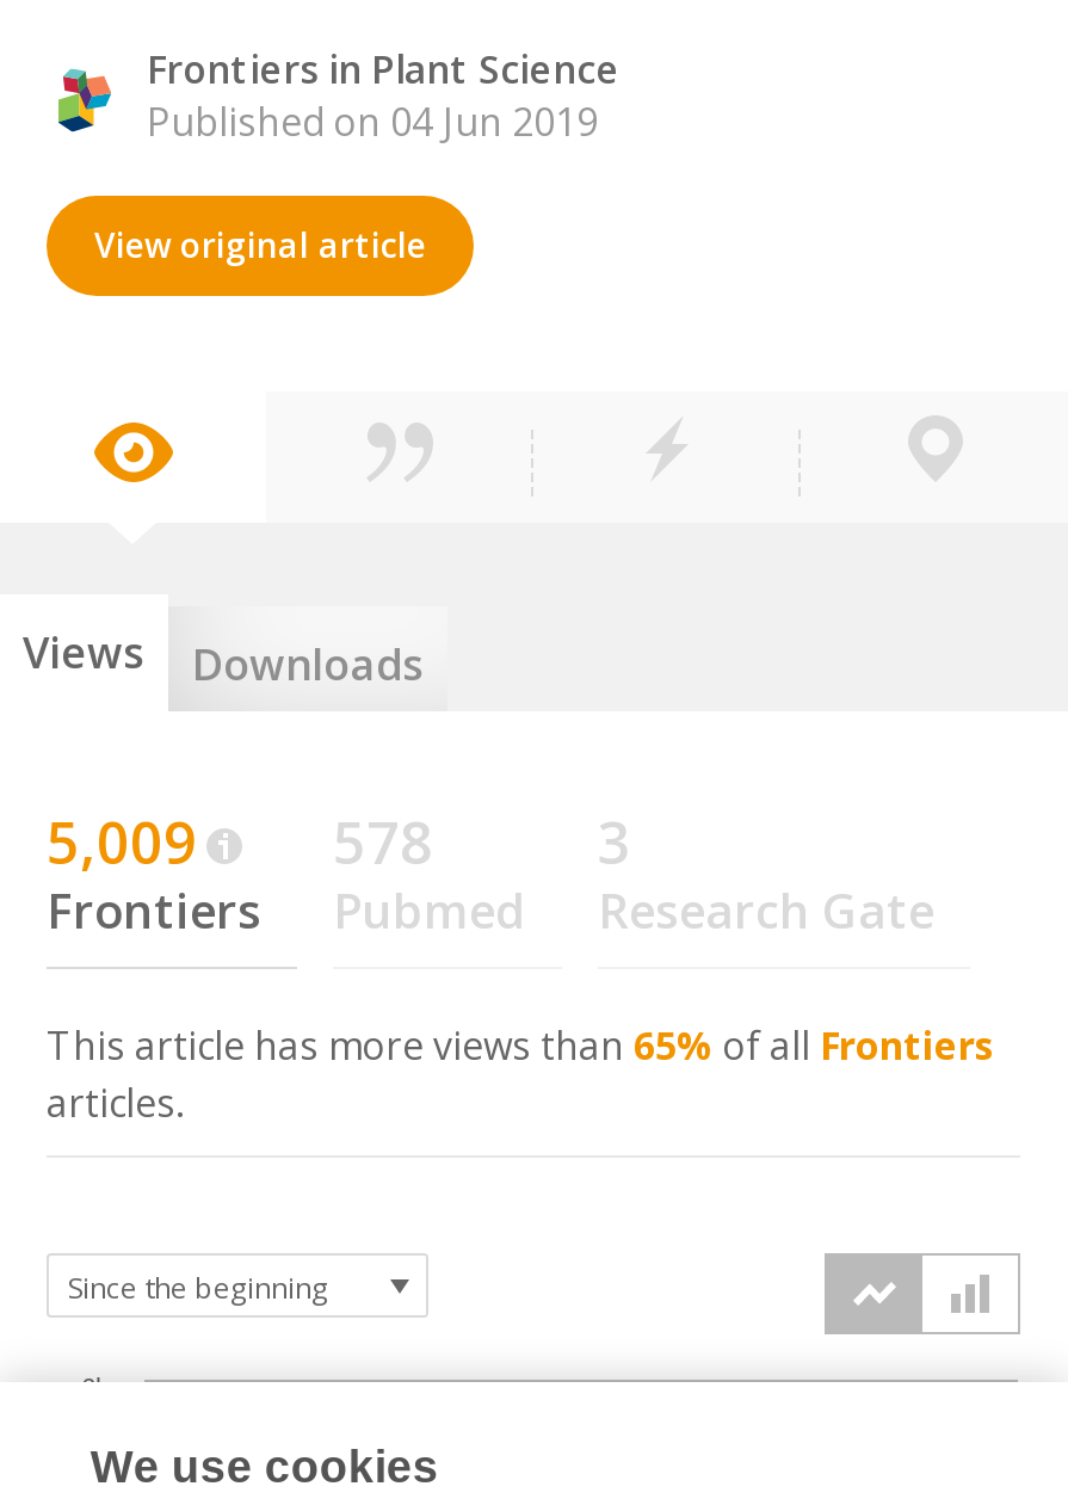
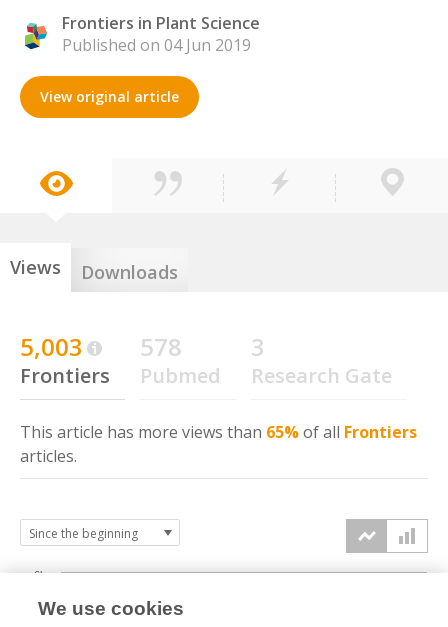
- 5,009
+ 5,003
